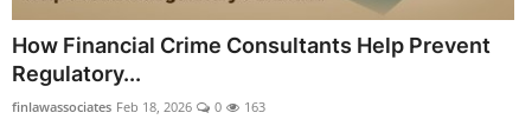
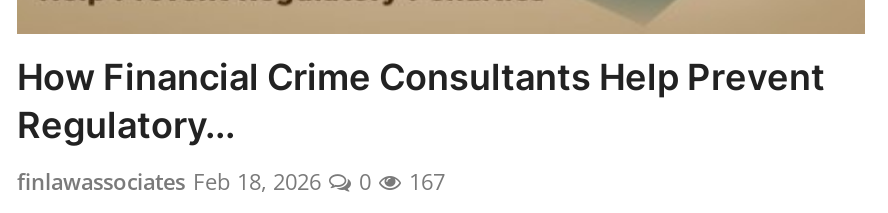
- finlawassociates Feb 18, 2026 0 163
+ finlawassociates Feb 18, 2026 0 167
